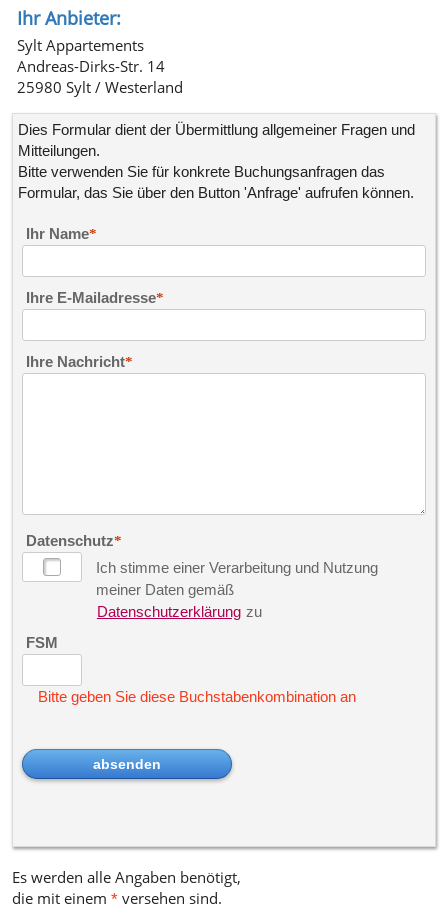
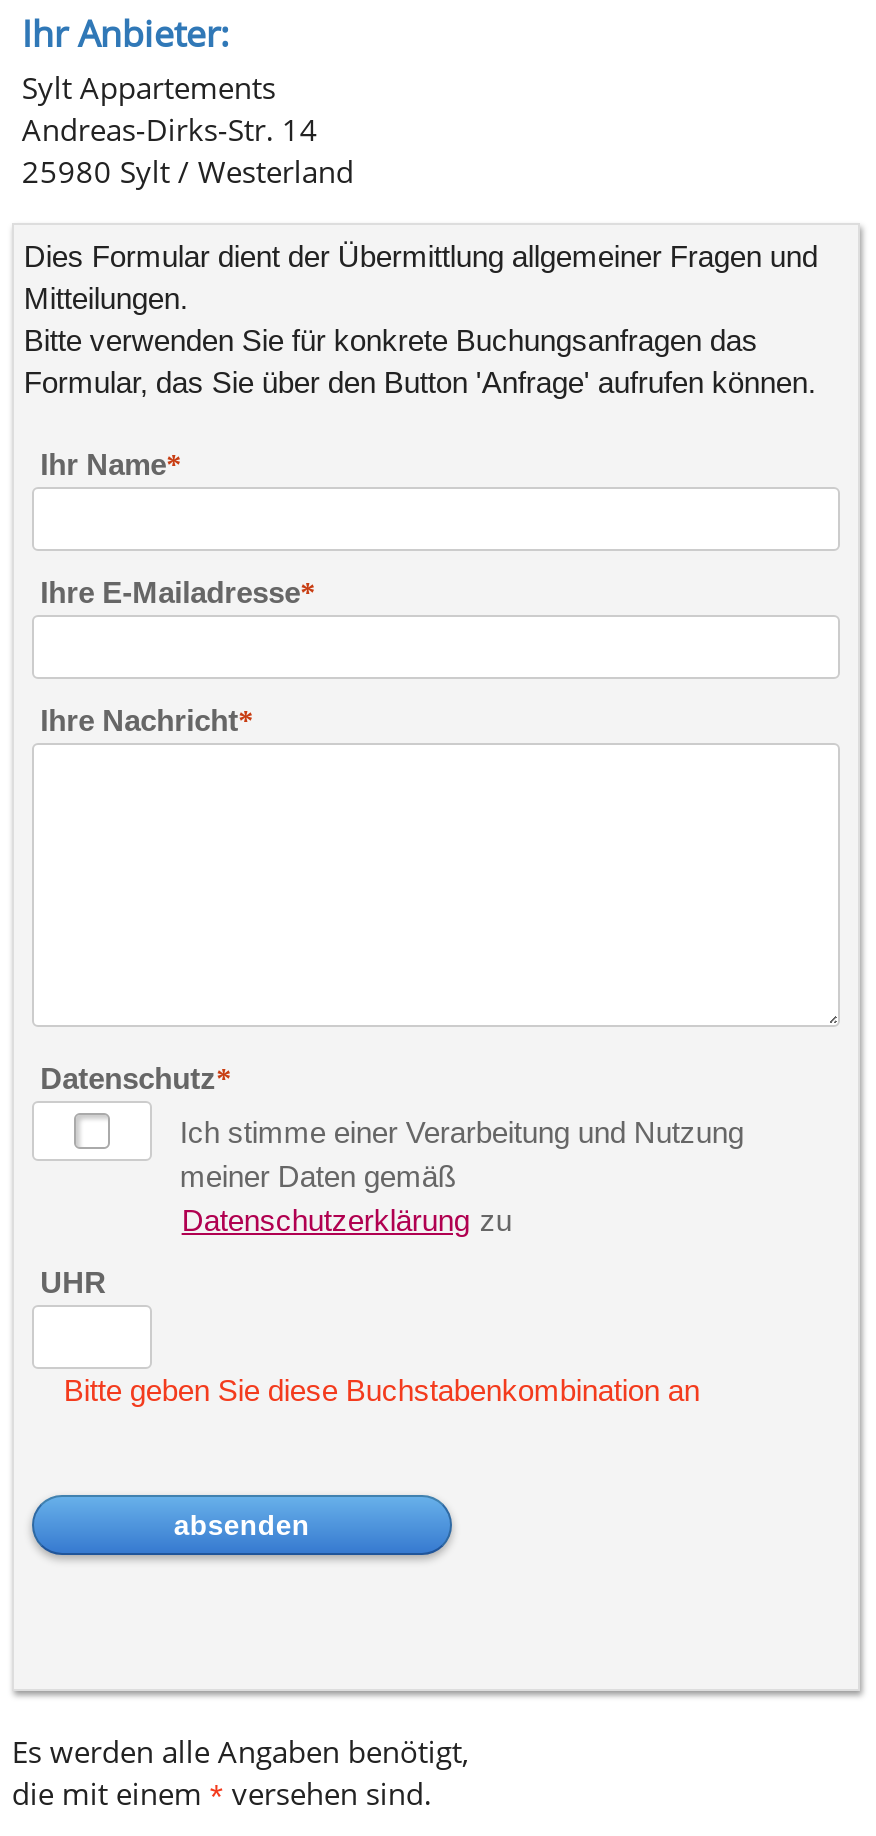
- FSM
+ UHR
